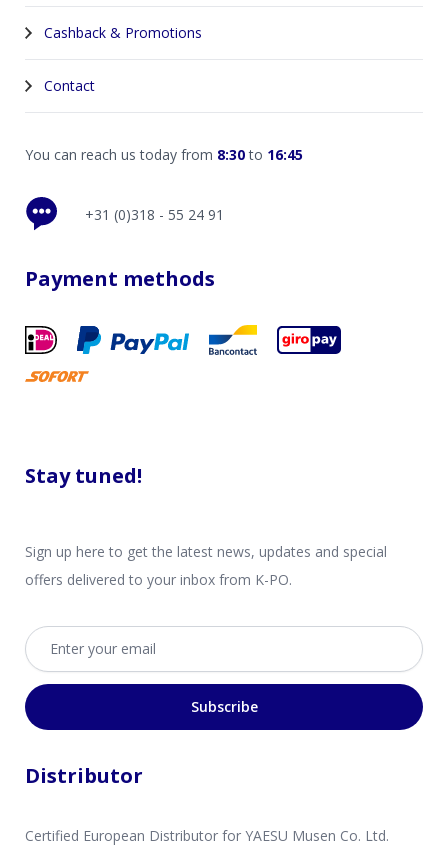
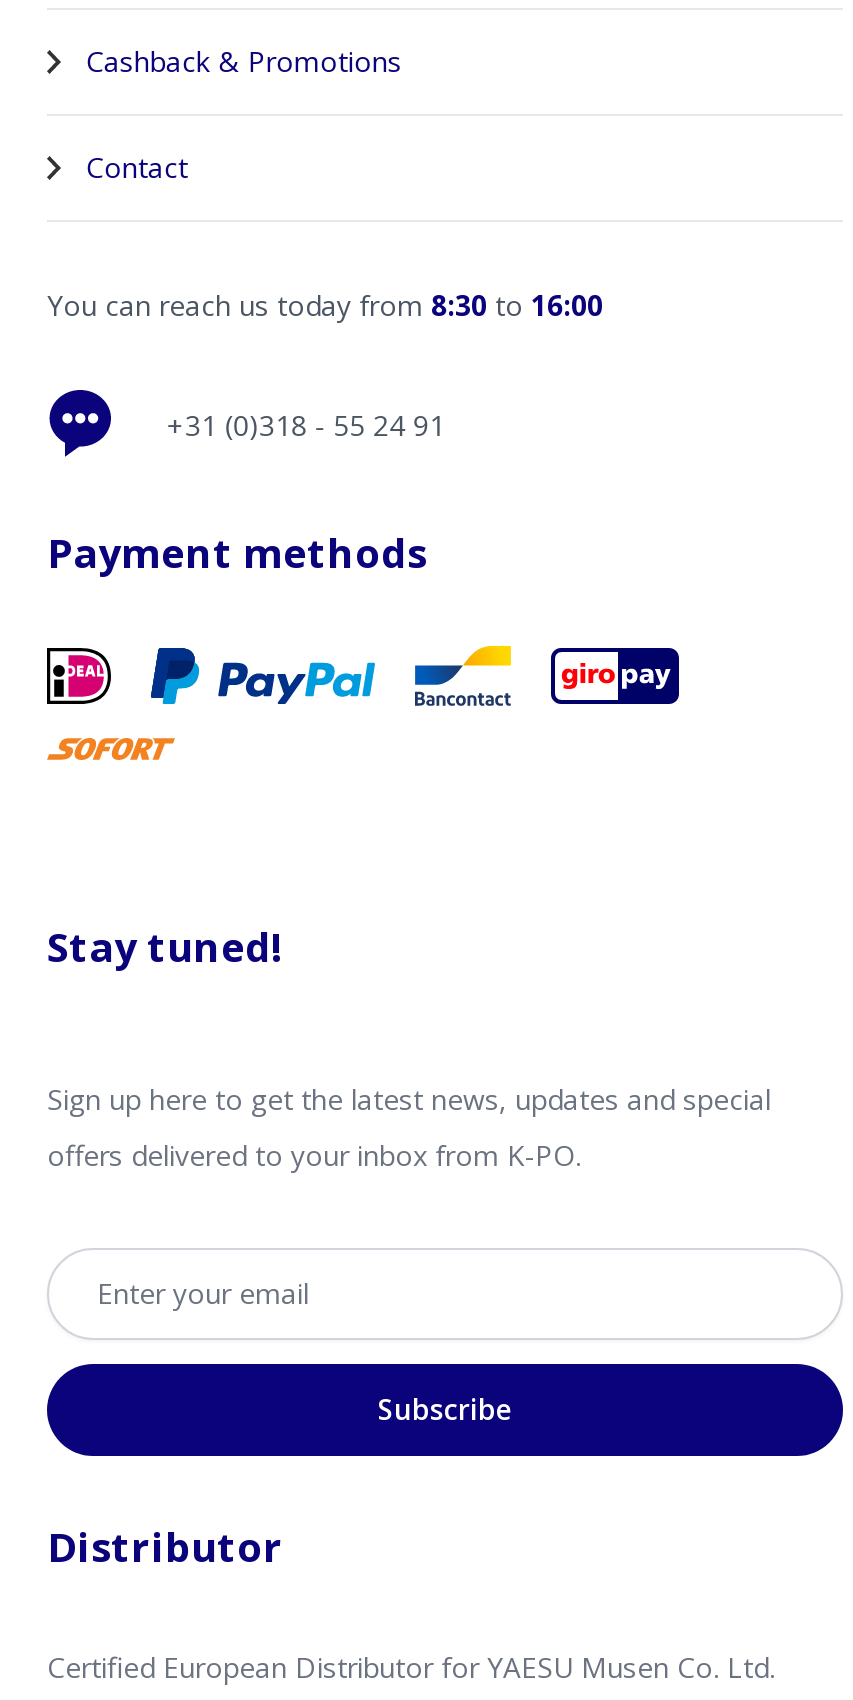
- You can reach us today from 8:30 to 16:45
+ You can reach us today from 8:30 to 16:00
